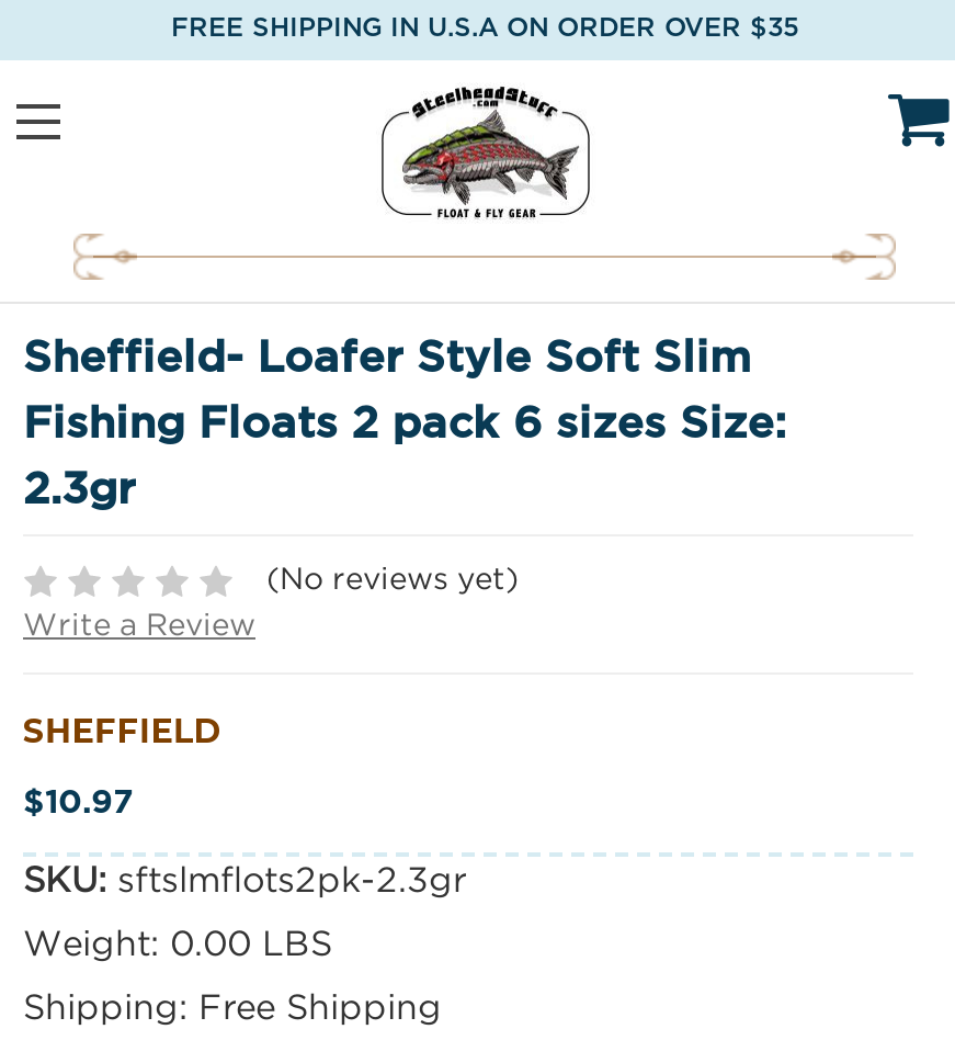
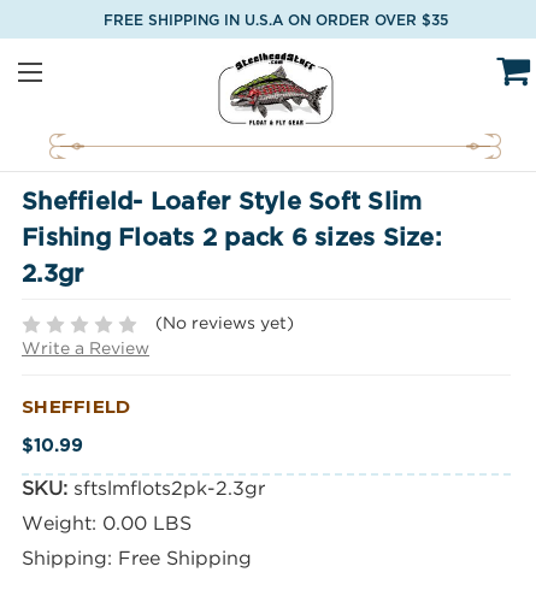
- $10.97
+ $10.99
